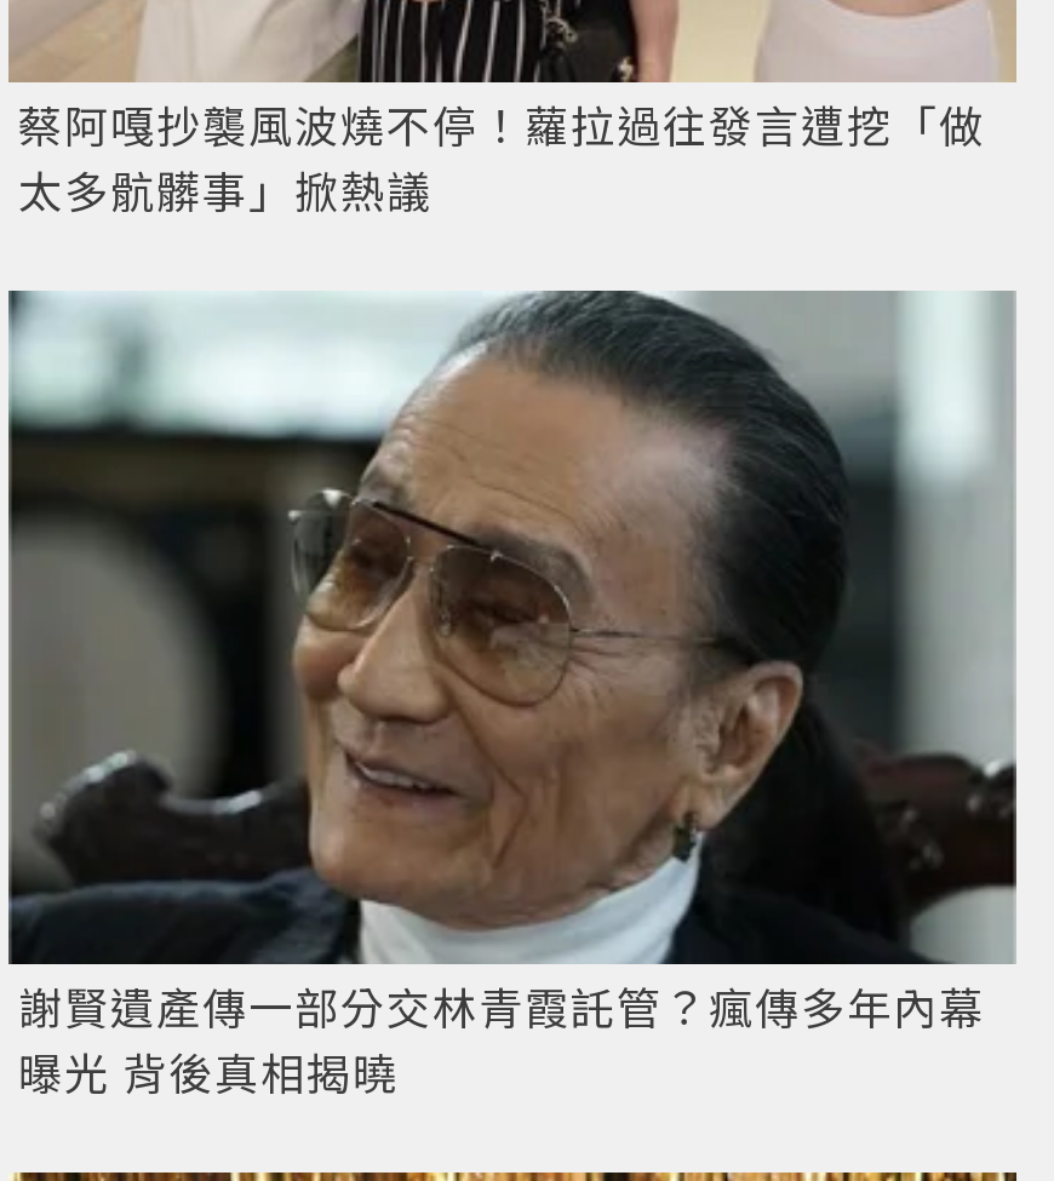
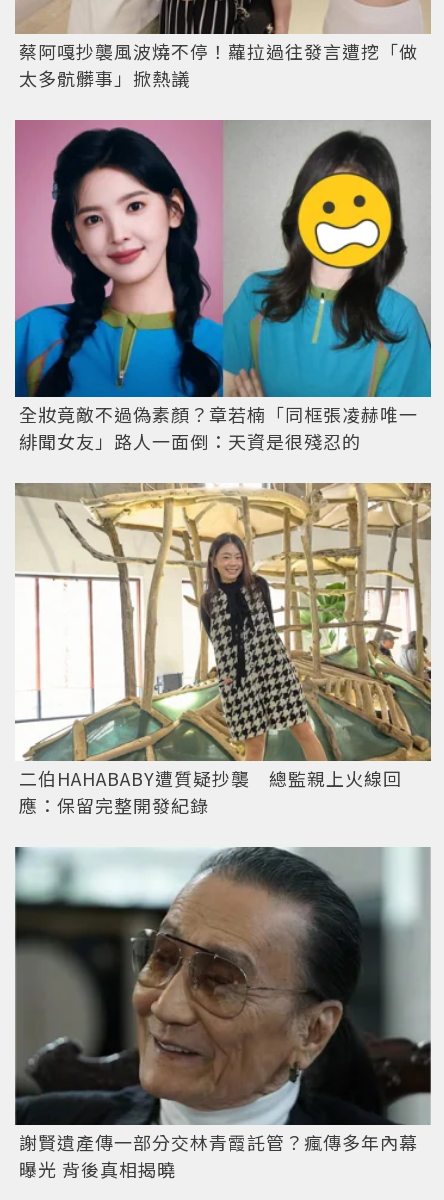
+ [image]
+ 全妝竟敵不過偽素顏？章若楠「同框張凌赫唯一
+ 緋聞女友」路人一面倒：天資是很殘忍的

+ [image]
+ 二伯HAHABABY遭質疑抄襲 總監親上火線回
+ 應：保留完整開發紀錄
